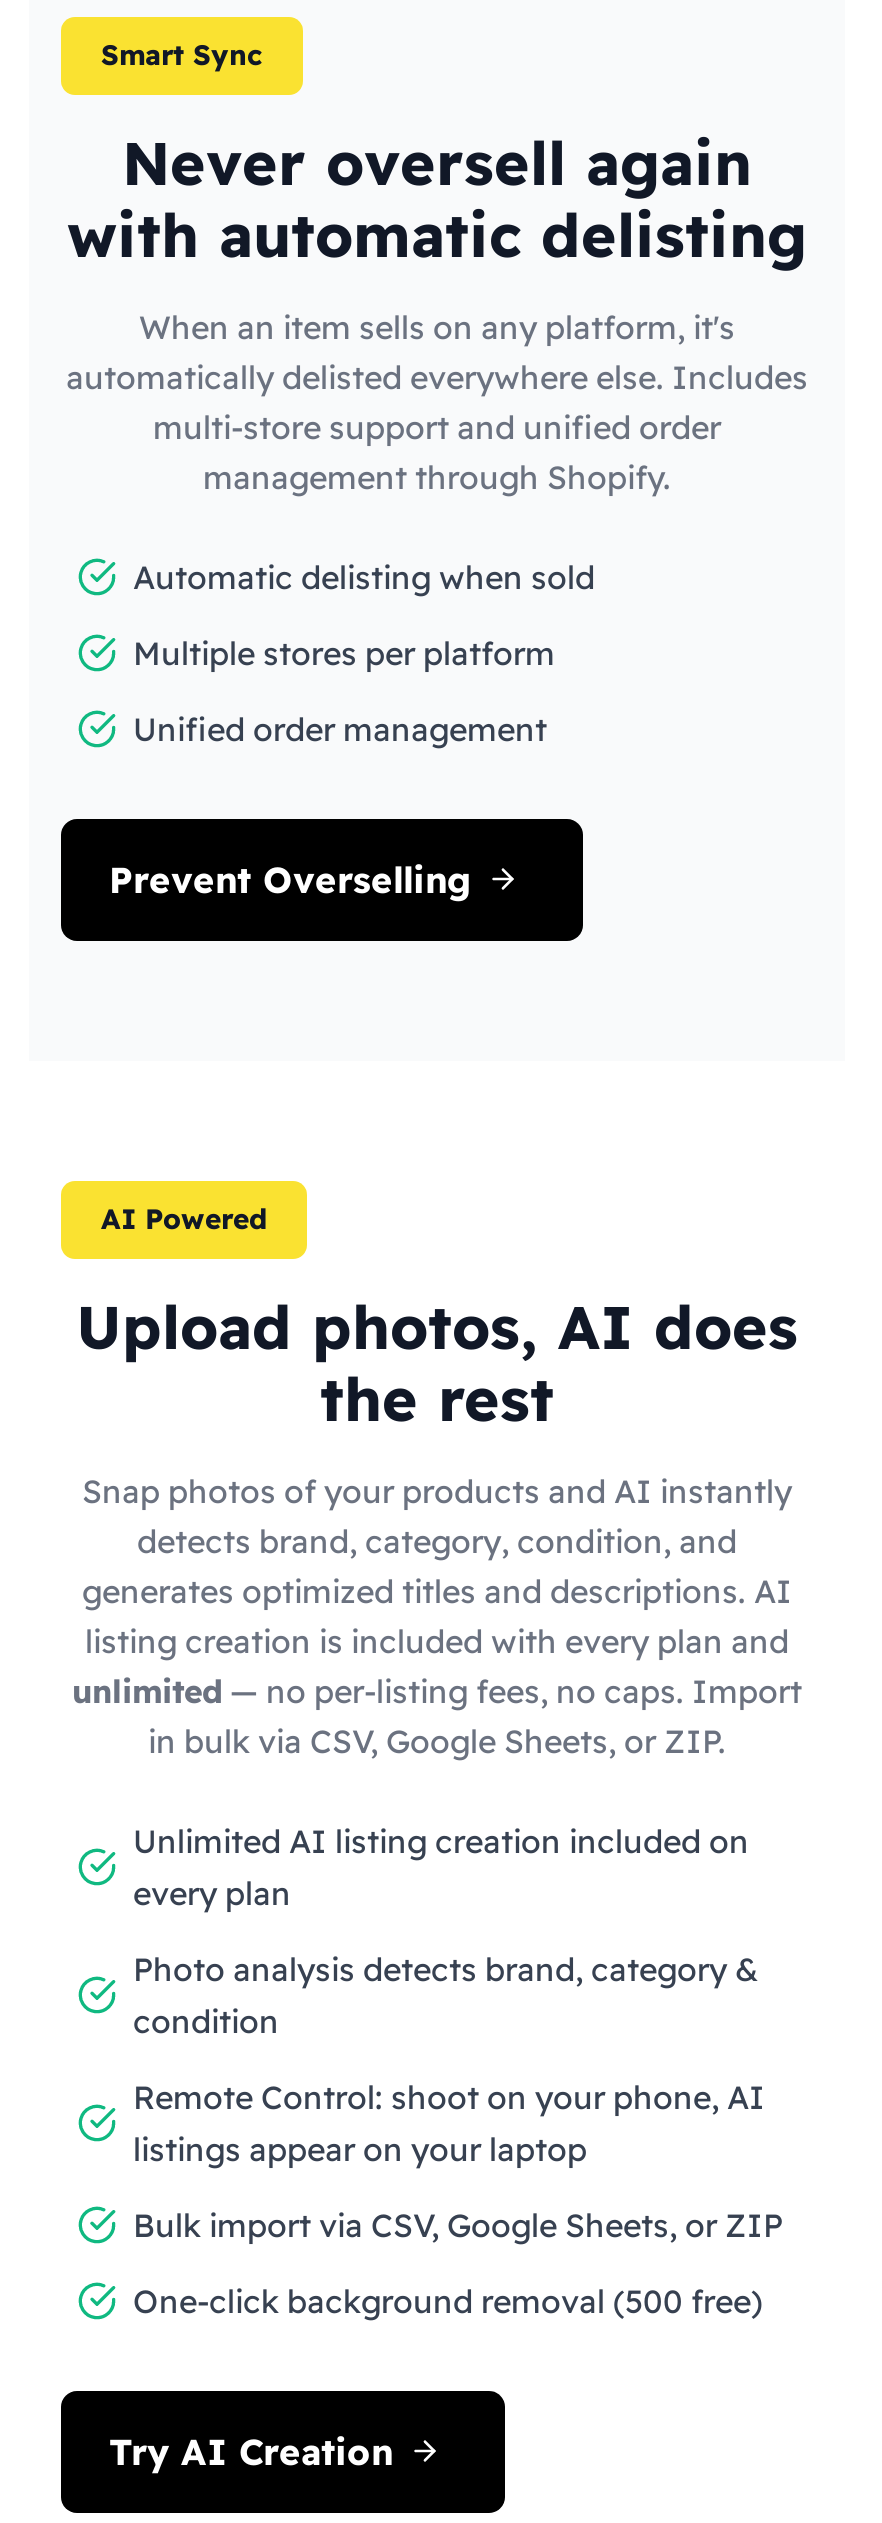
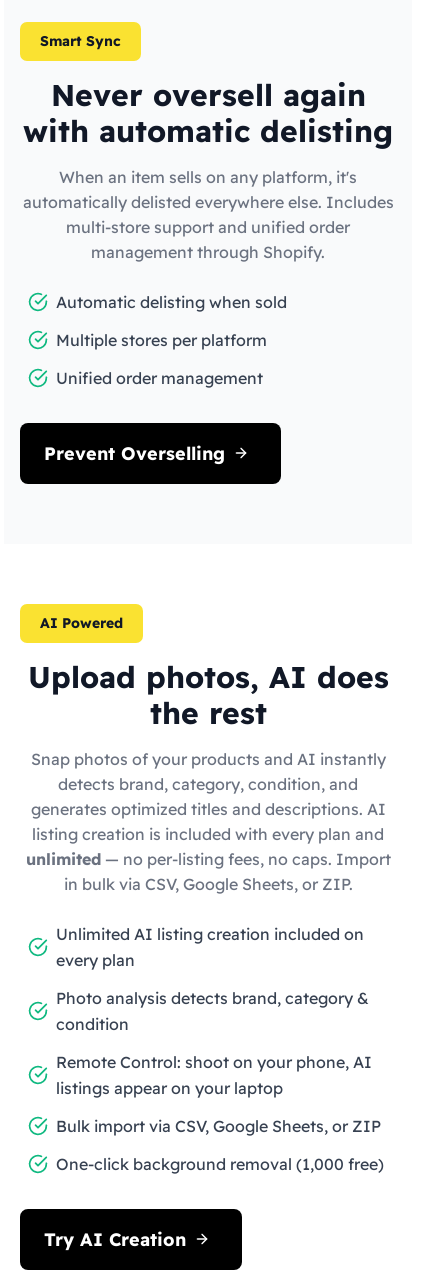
- One-click background removal (500 free)
+ One-click background removal (1,000 free)
